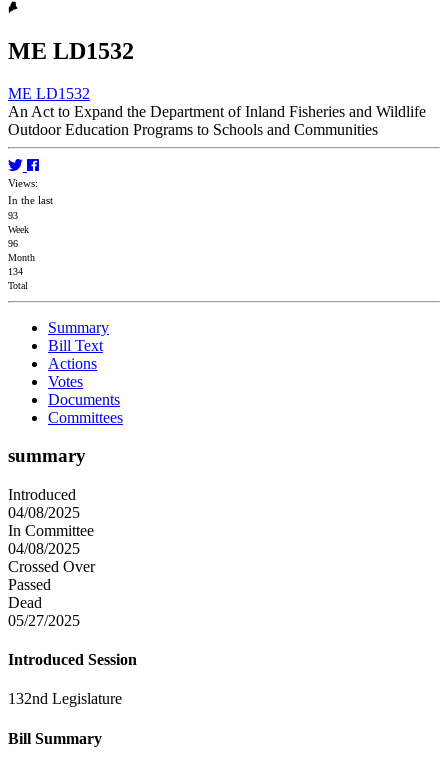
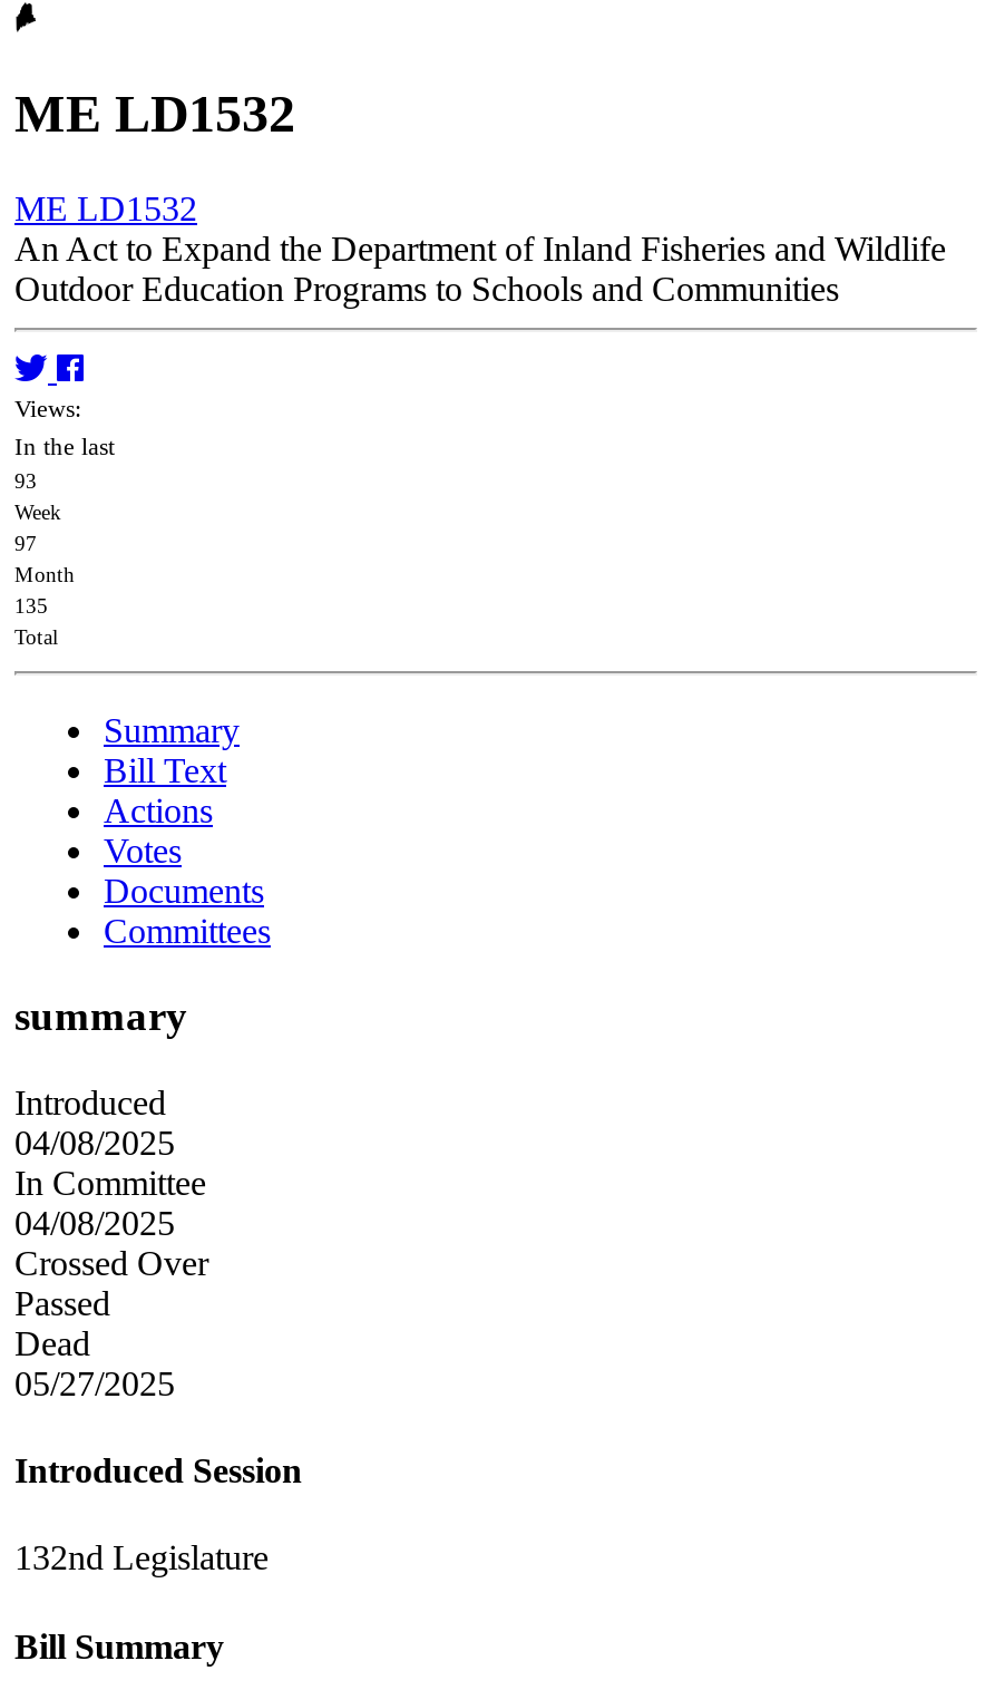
- 96
+ 97

- 134
+ 135
